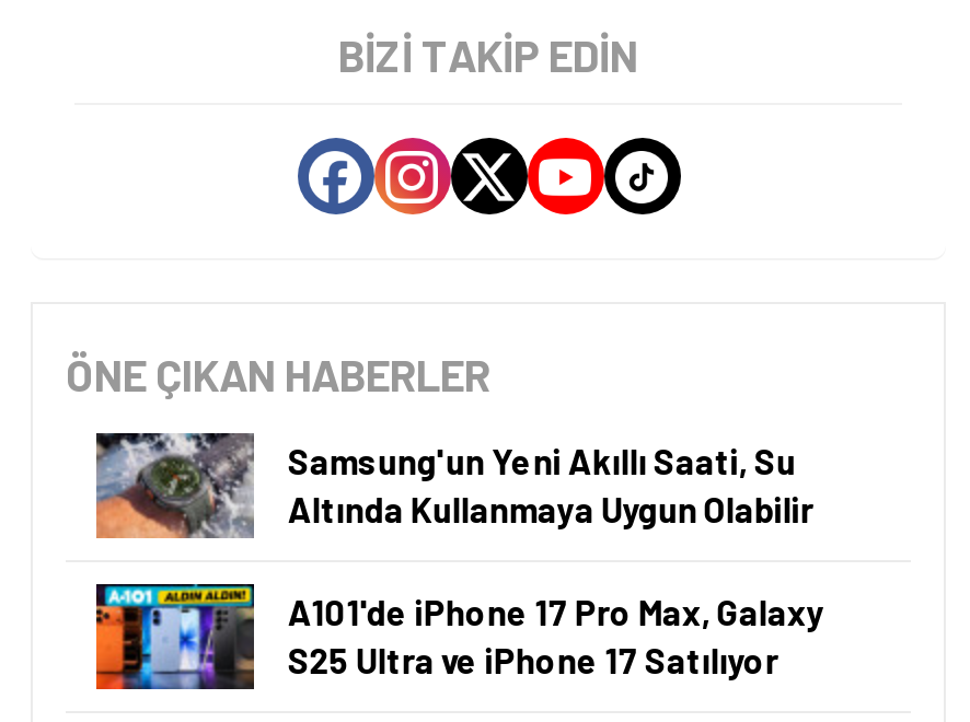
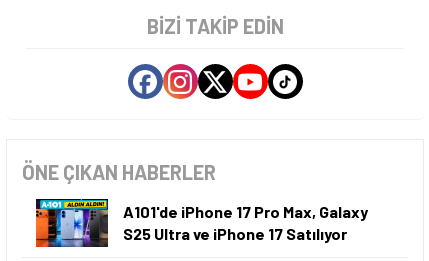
- [image]
- Samsung'un Yeni Akıllı Saati, Su
- Altında Kullanmaya Uygun Olabilir
